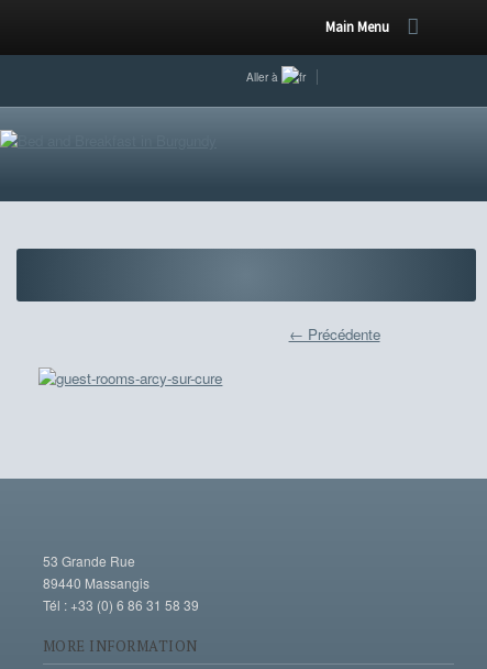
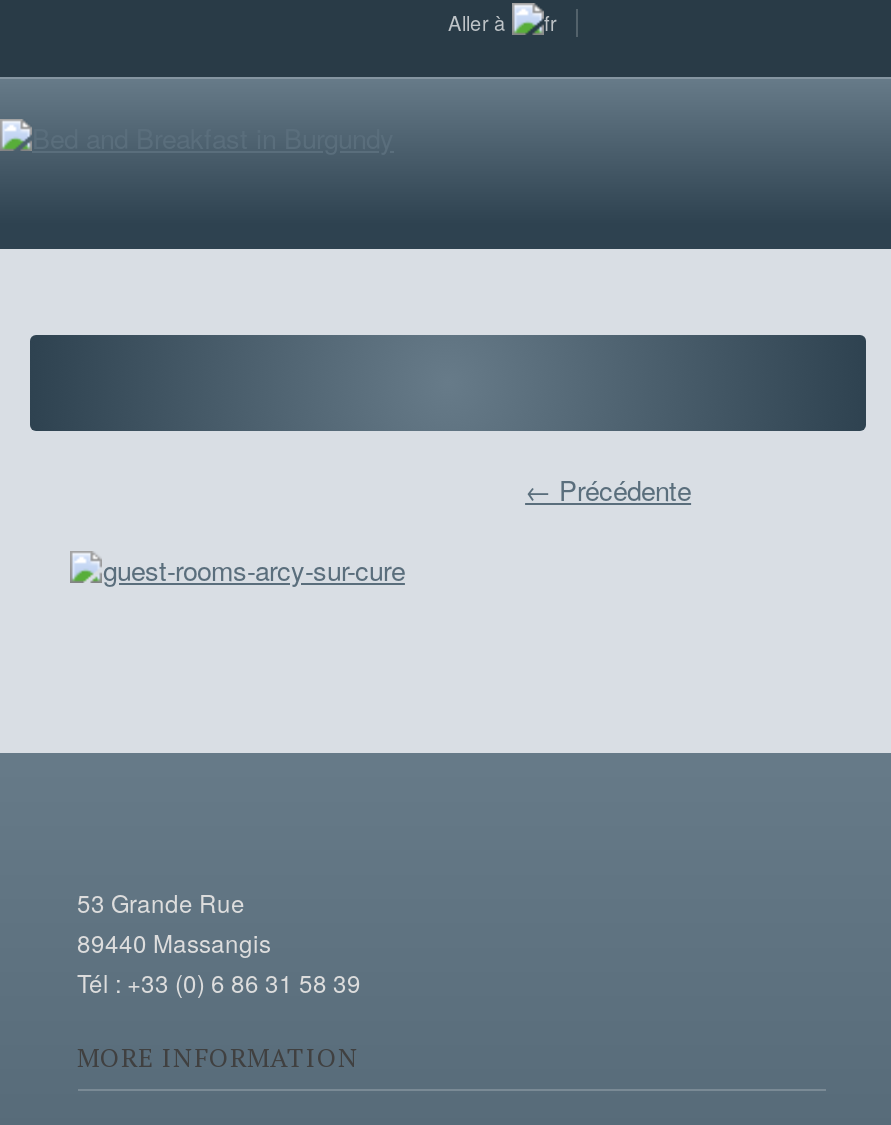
- Main Menu
